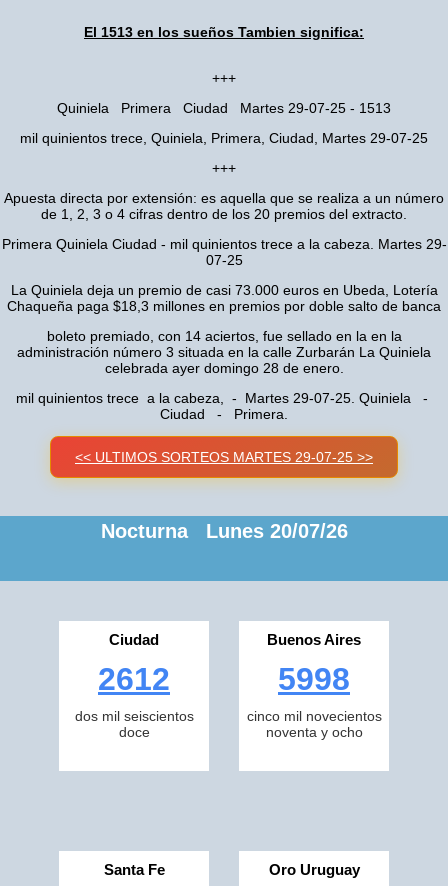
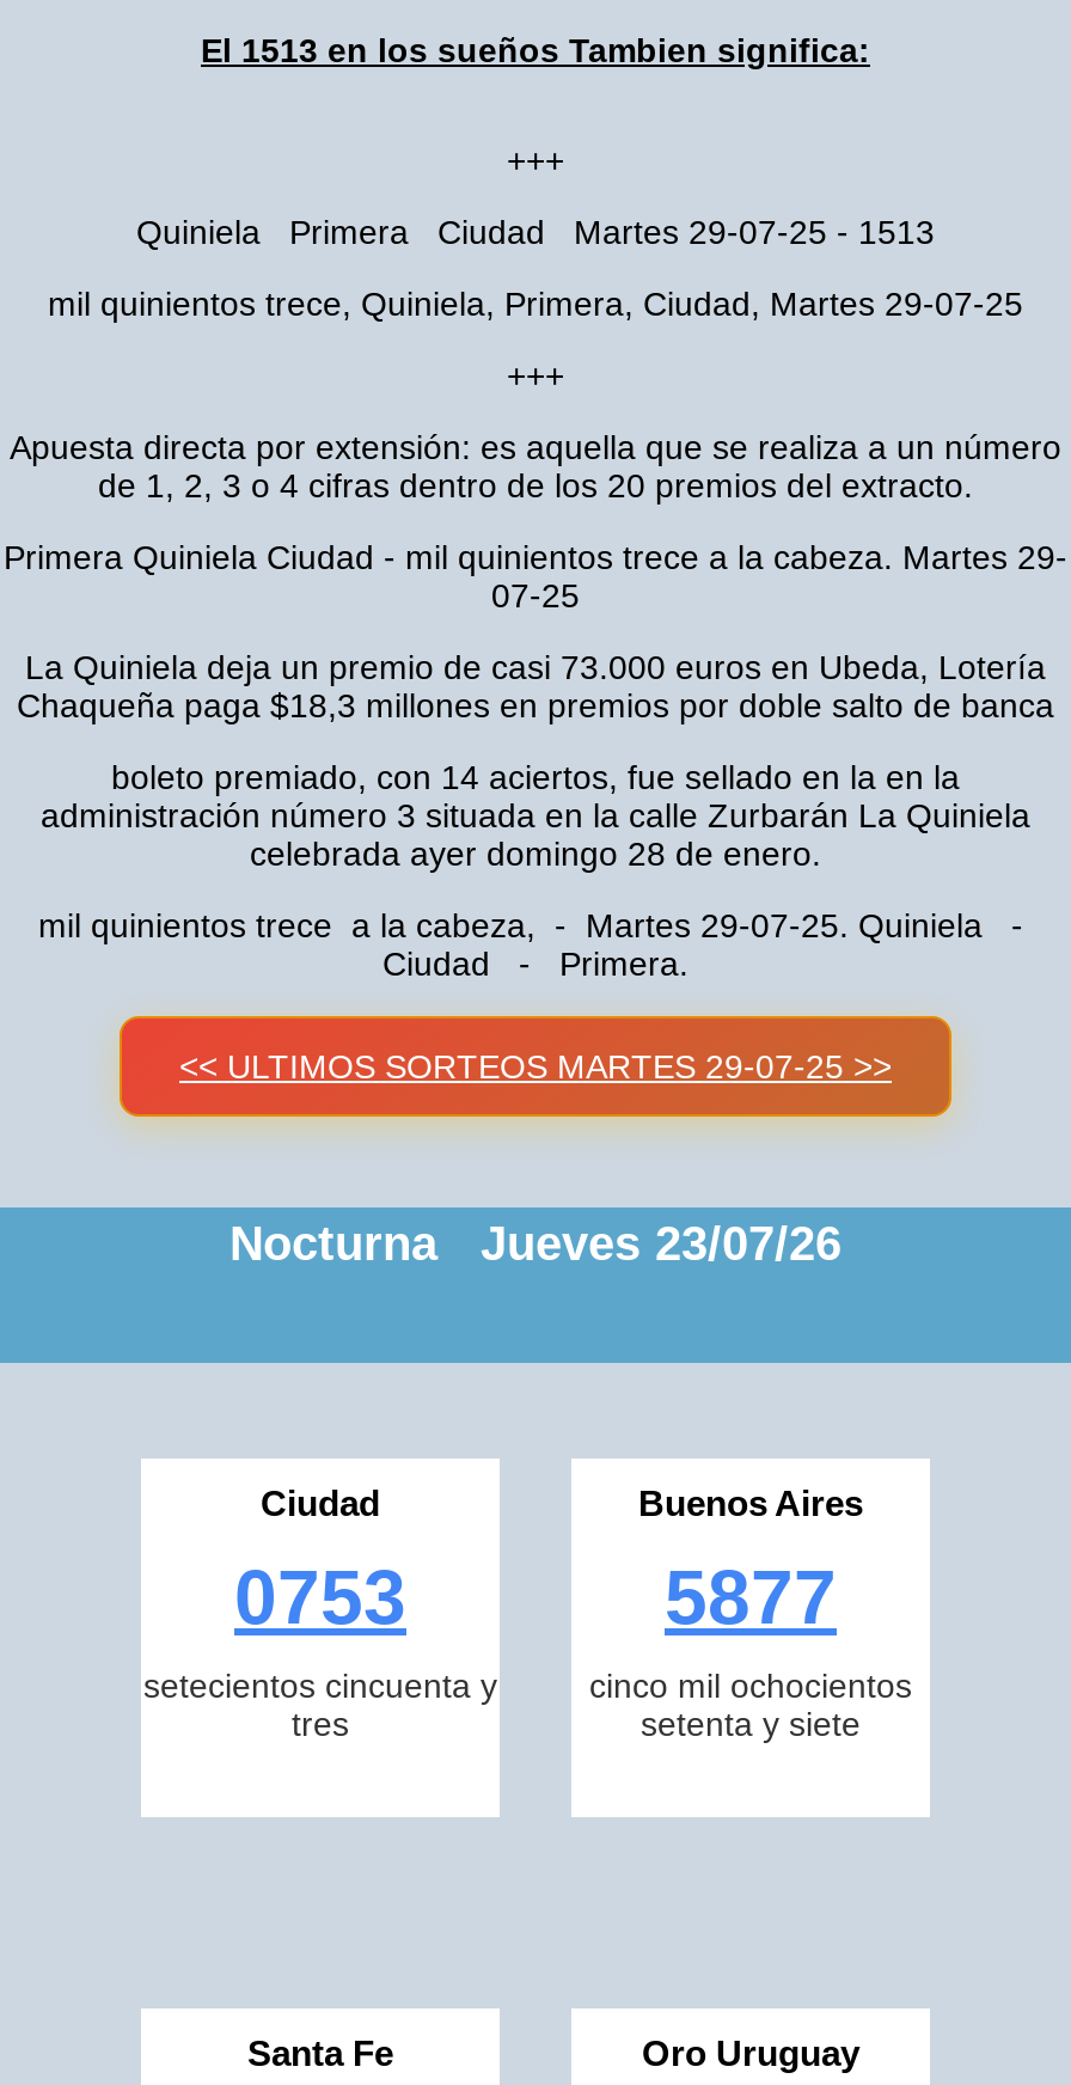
- Nocturna Lunes 20/07/26
+ Nocturna Jueves 23/07/26

- 2612
- dos mil seiscientos
- doce
+ 0753
+ setecientos cincuenta y
+ tres

- 5998
+ 5877

- cinco mil novecientos
+ cinco mil ochocientos

- noventa y ocho
+ setenta y siete
